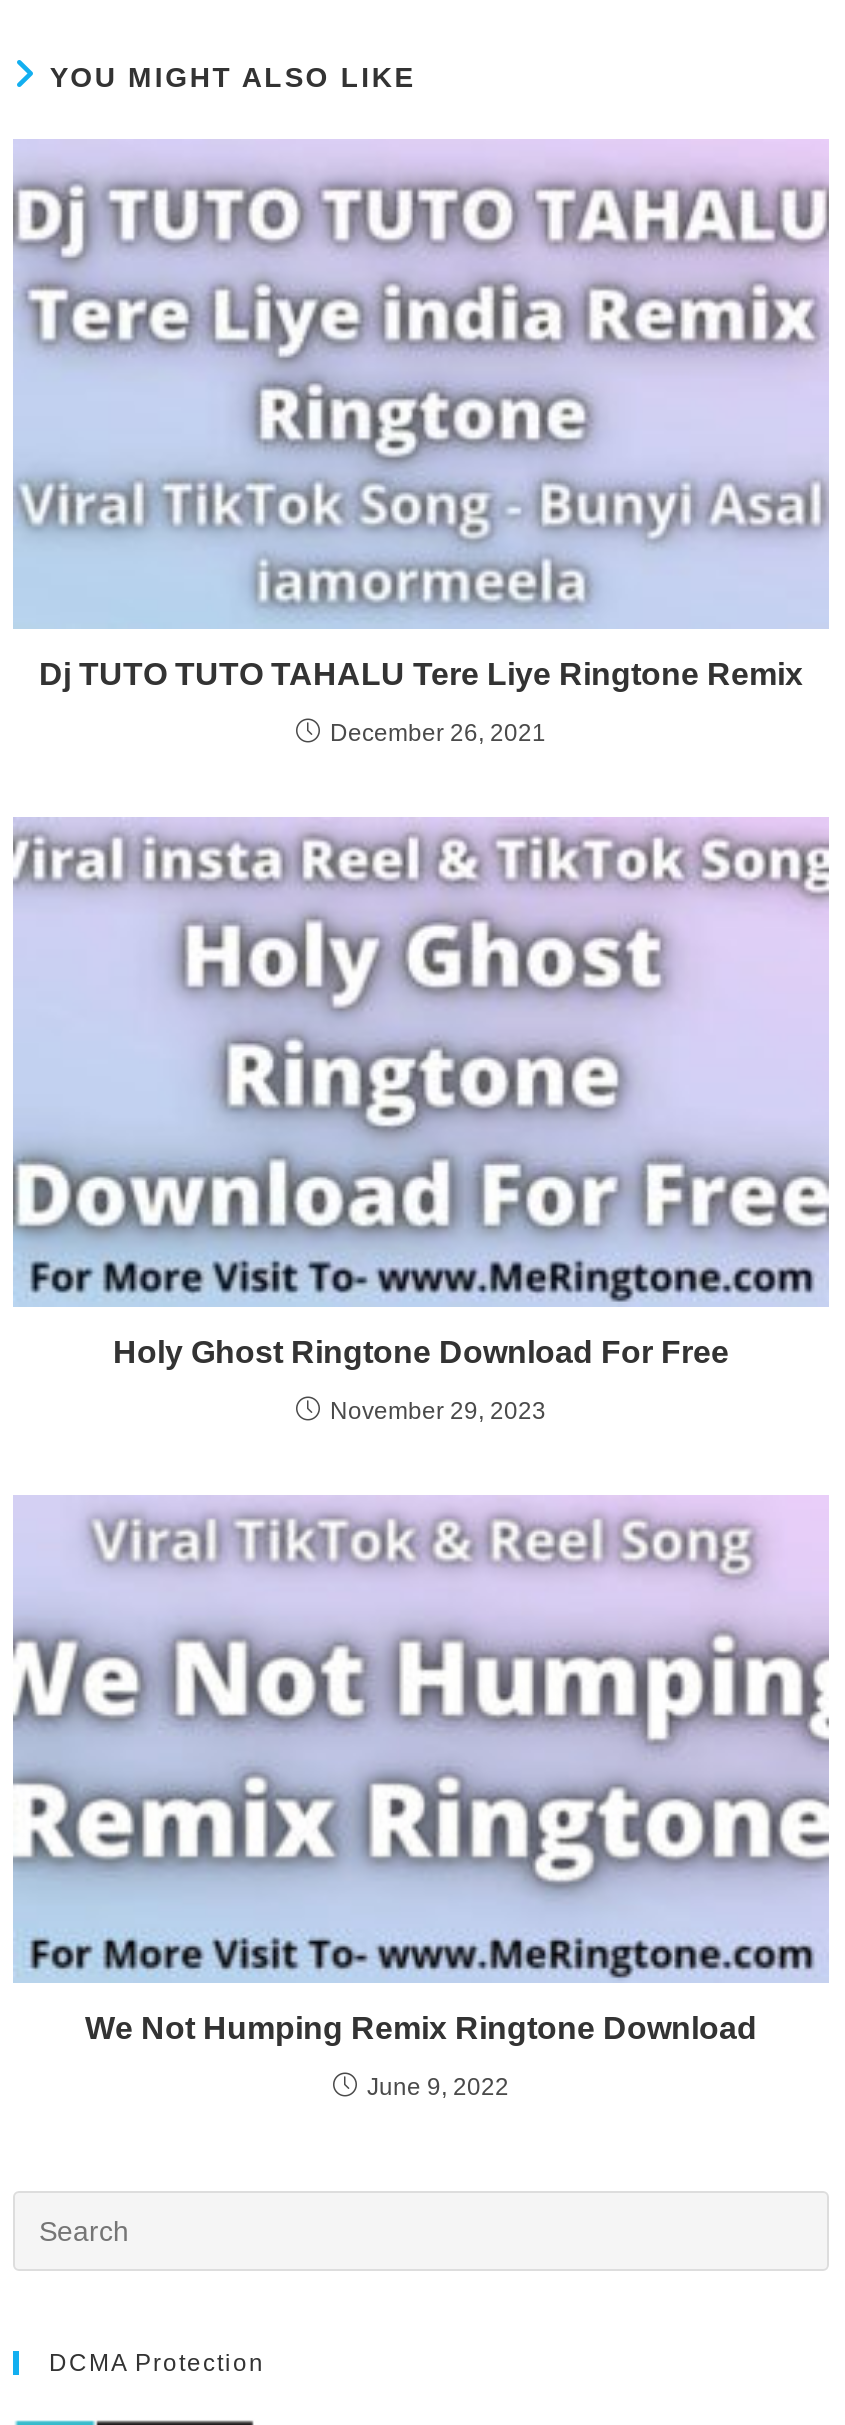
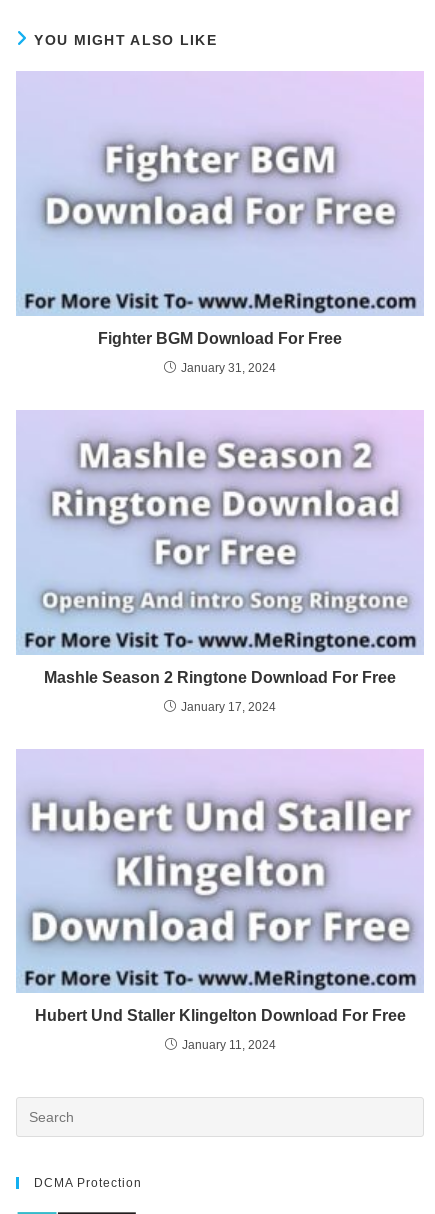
- [image]
- Dj TUTO TUTO TAHALU Tere Liye Ringtone Remix
+ [image]
+ Fighter BGM Download For Free

- December 26, 2021
+ January 31, 2024

- [image]
+ [image]

- Holy Ghost Ringtone Download For Free
+ Mashle Season 2 Ringtone Download For Free

- November 29, 2023
+ January 17, 2024

- [image]
+ [image]

- We Not Humping Remix Ringtone Download
+ Hubert Und Staller Klingelton Download For Free

- June 9, 2022
+ January 11, 2024
